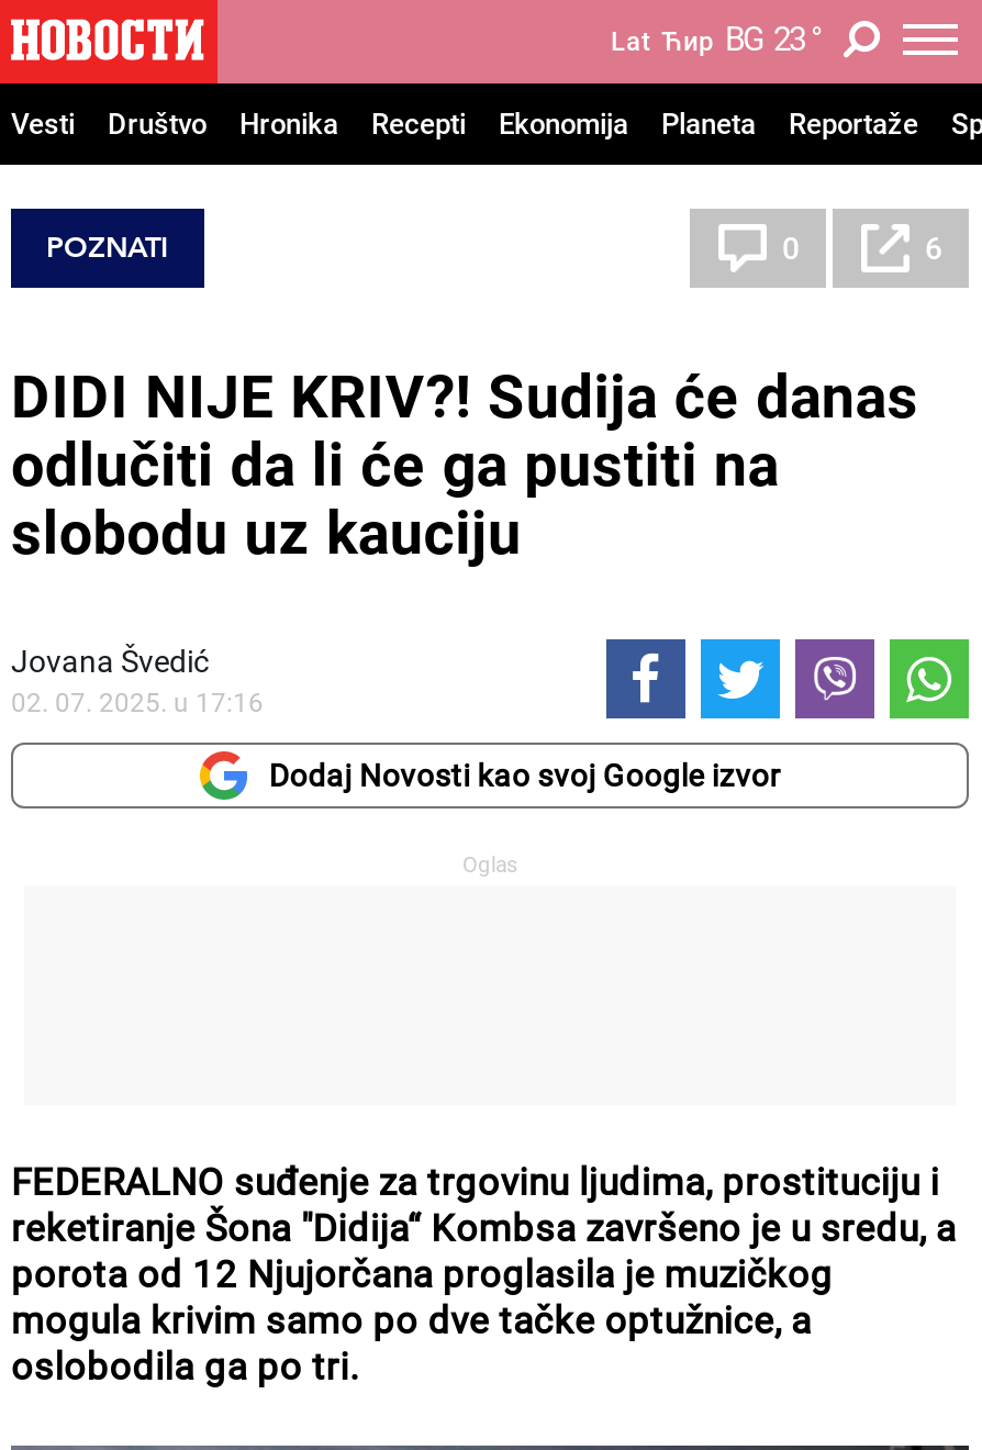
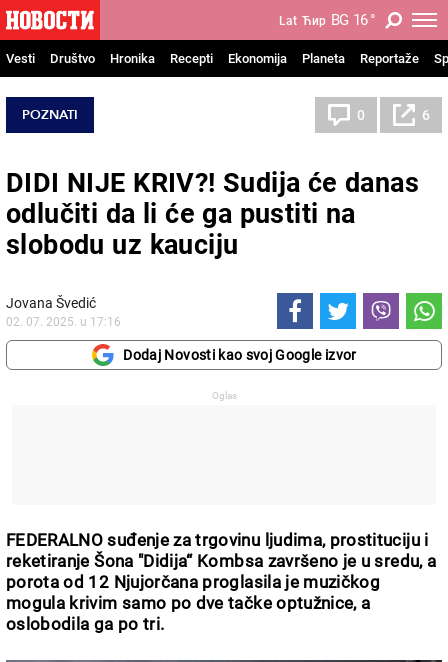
- Lat Ћир BG 23 °
+ Lat Ћир BG 16 °
